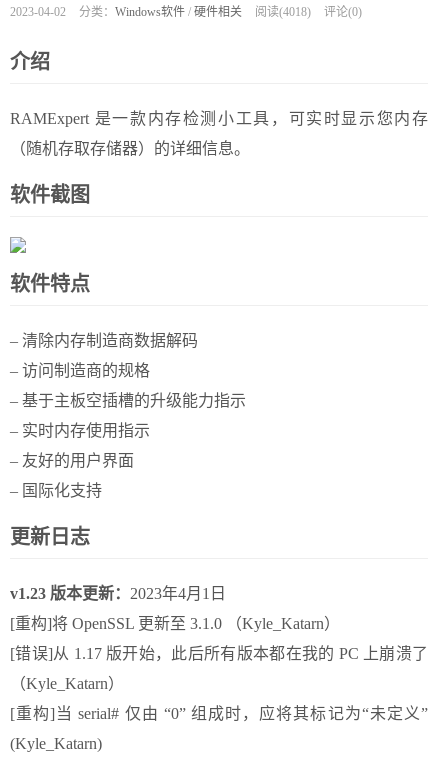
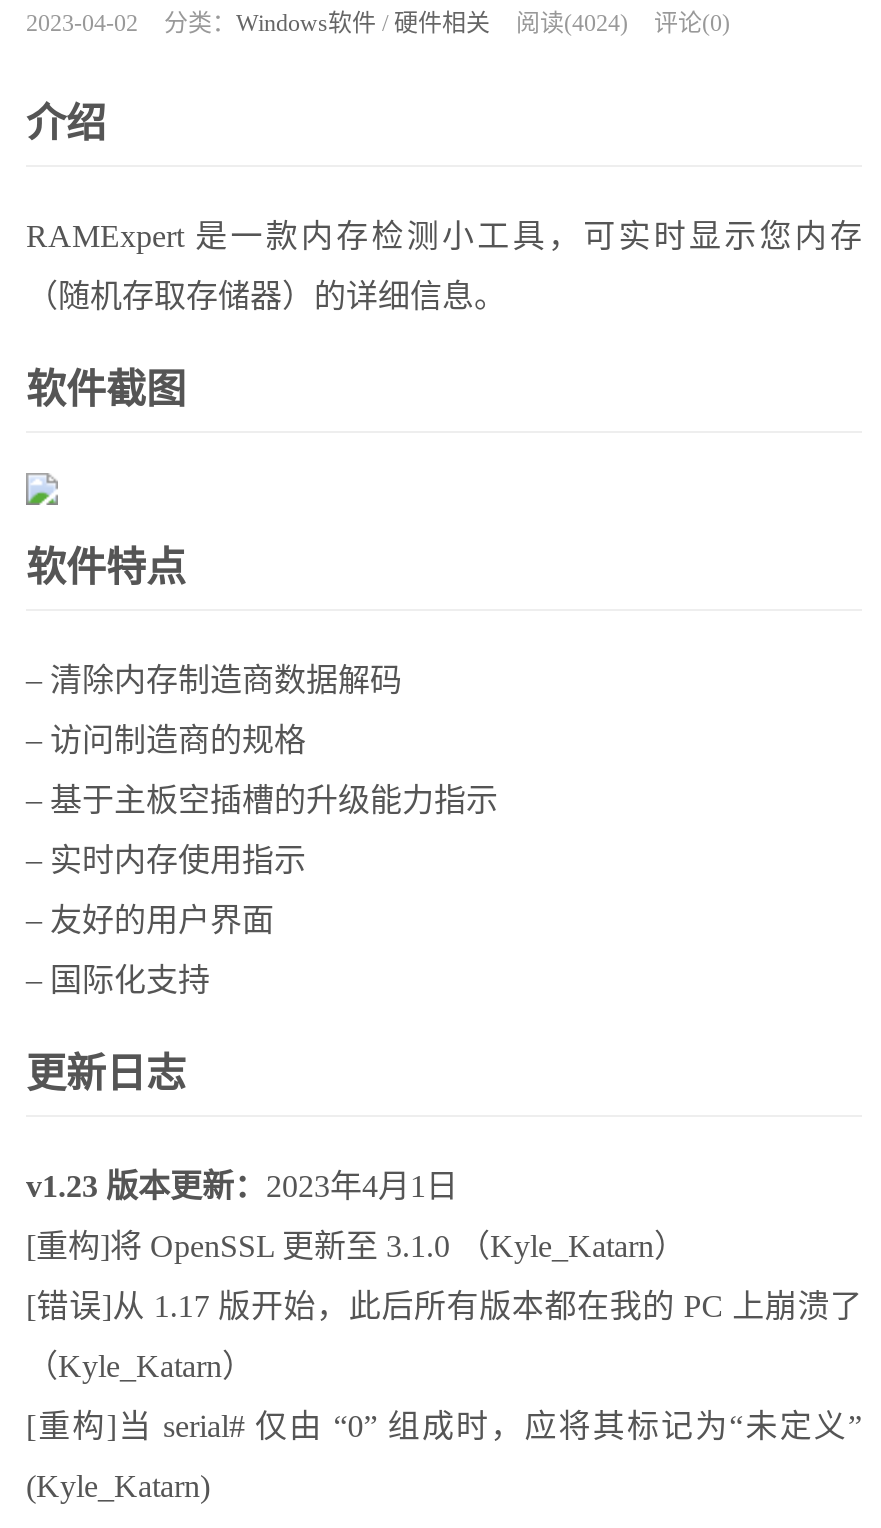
- 2023-04-02 分类：Windows软件/硬件相关 阅读(4018) 评论(0)
+ 2023-04-02 分类：Windows软件/硬件相关 阅读(4024) 评论(0)
